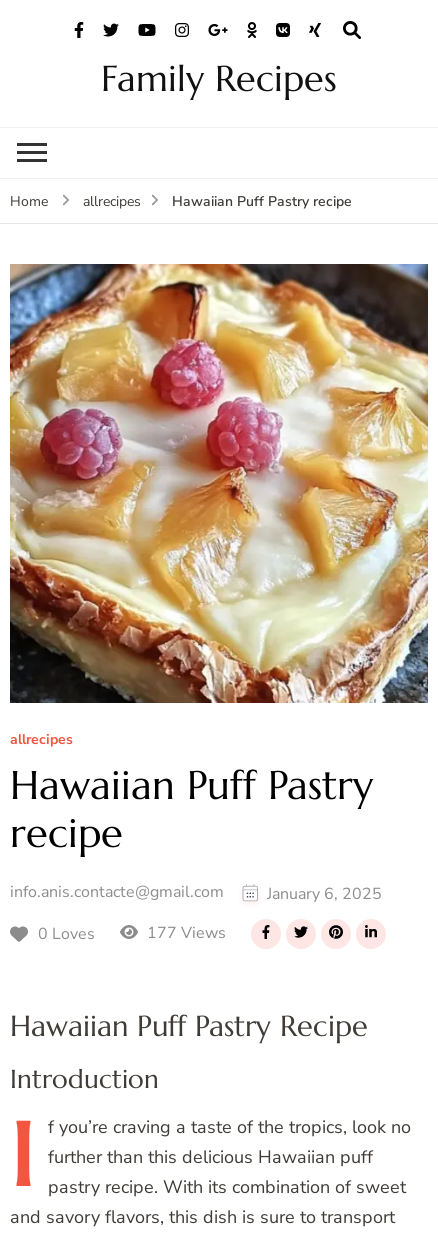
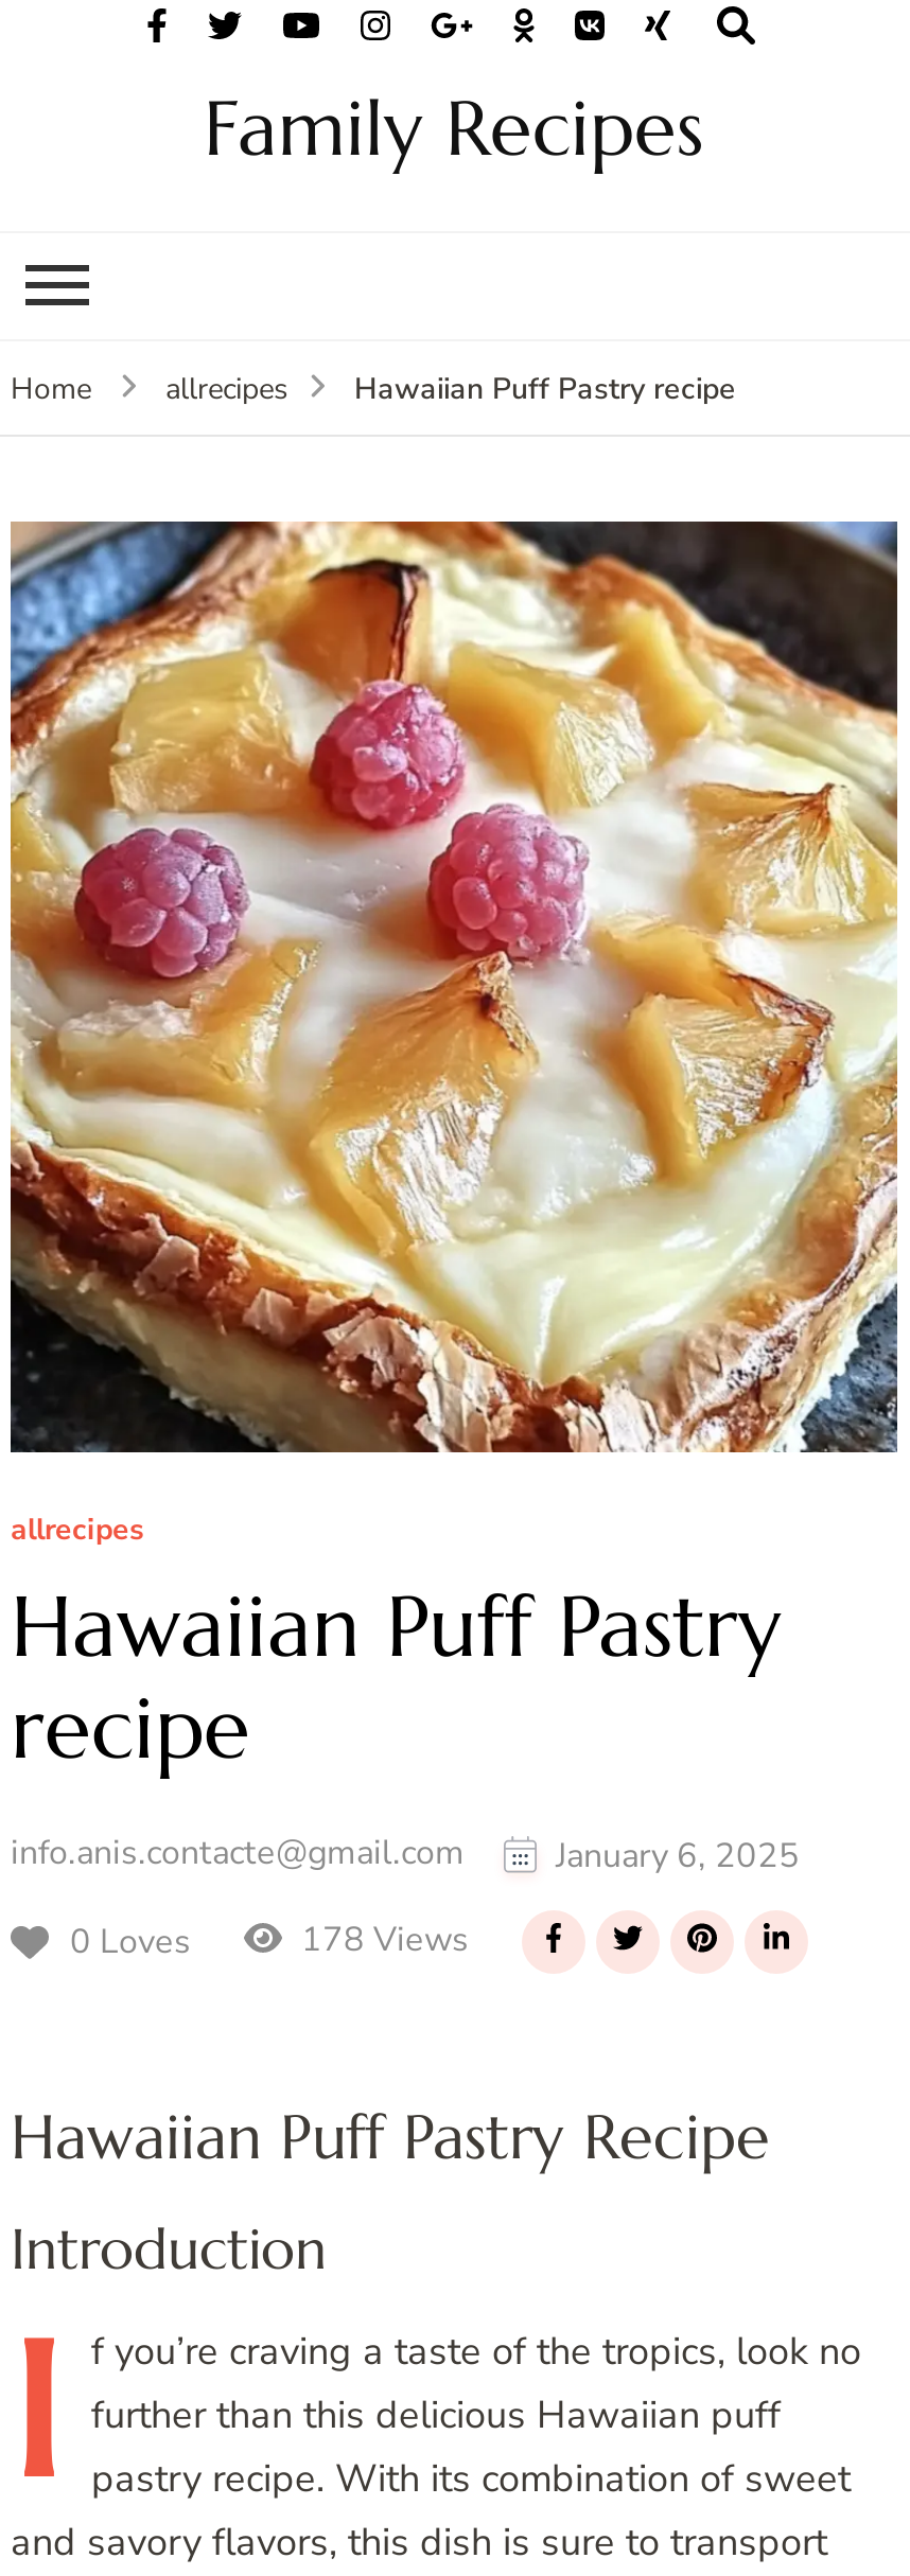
- 177 Views
+ 178 Views
